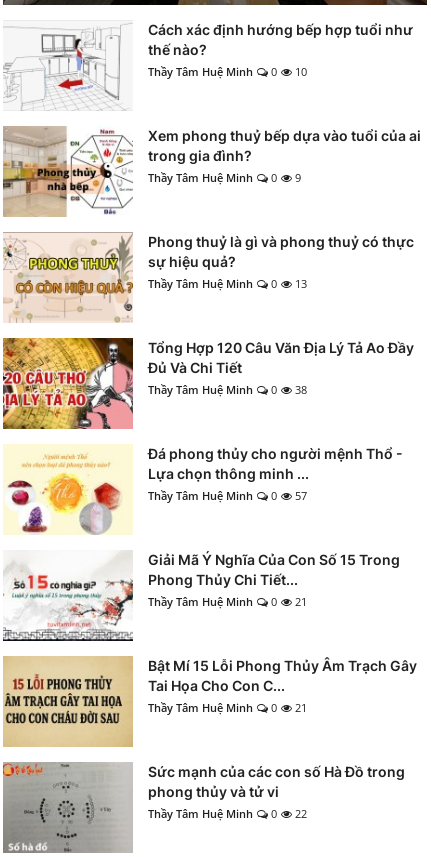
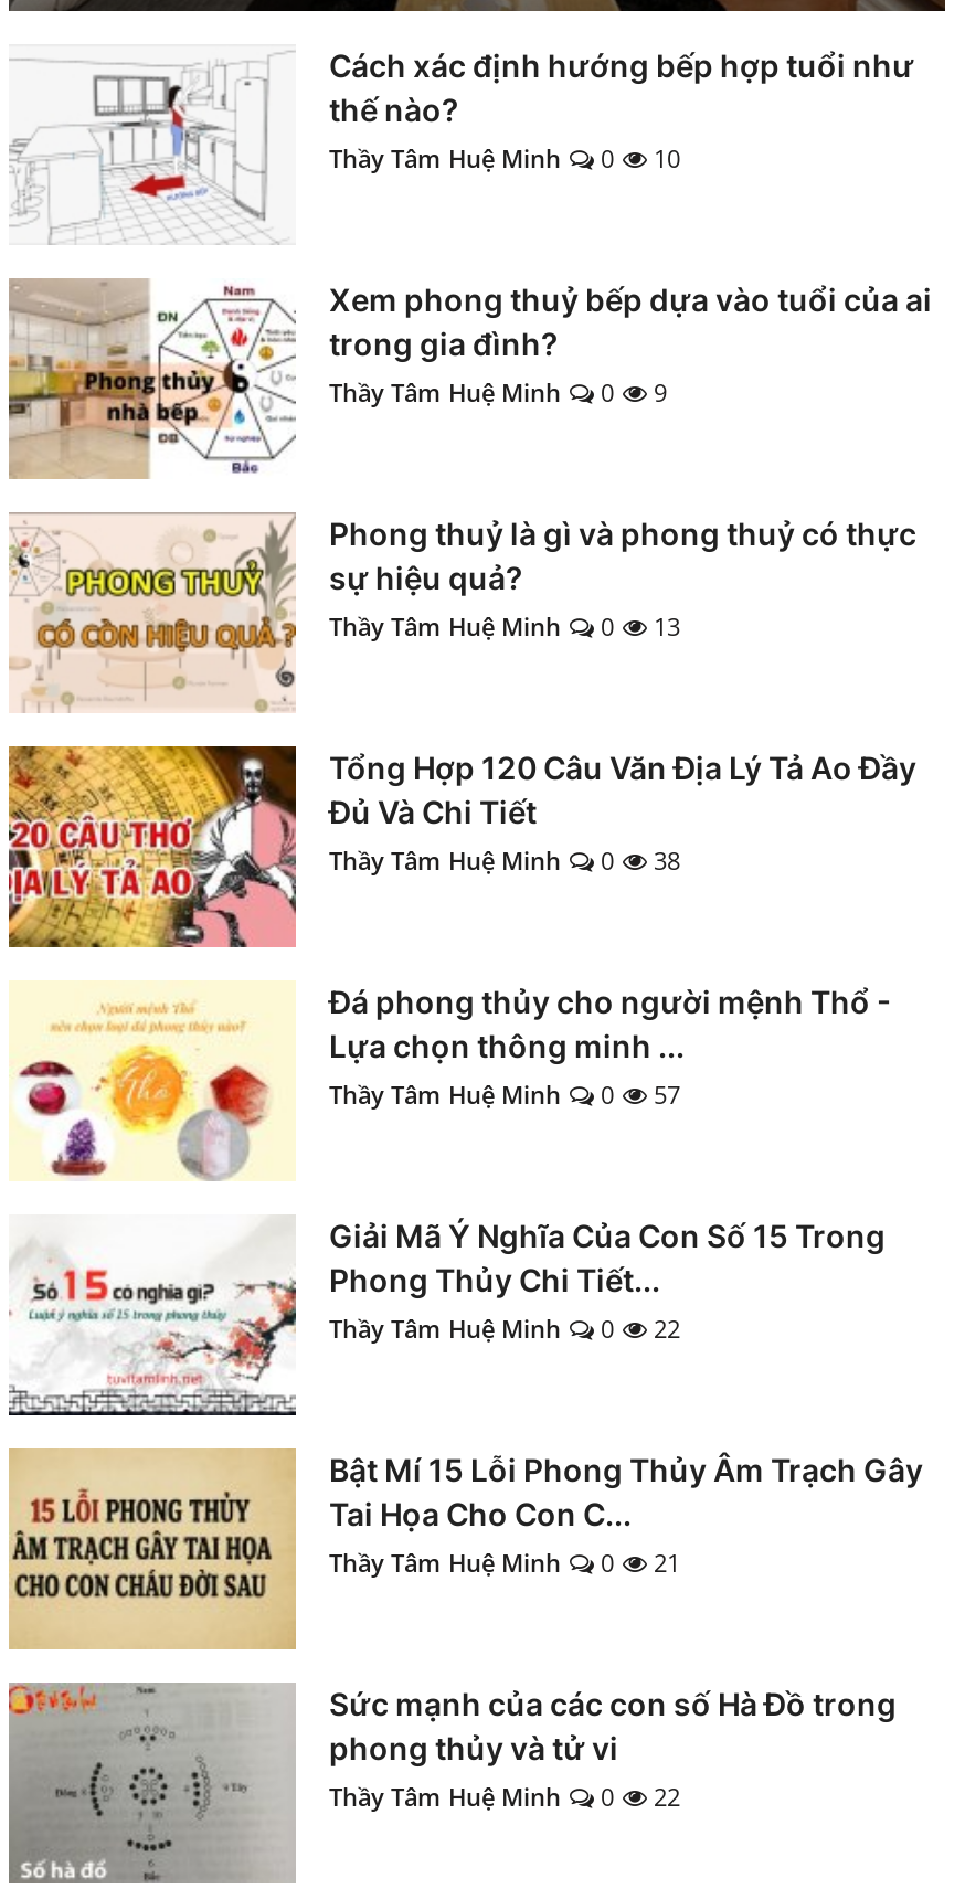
- Thầy Tâm Huệ Minh 0 21
+ Thầy Tâm Huệ Minh 0 22
